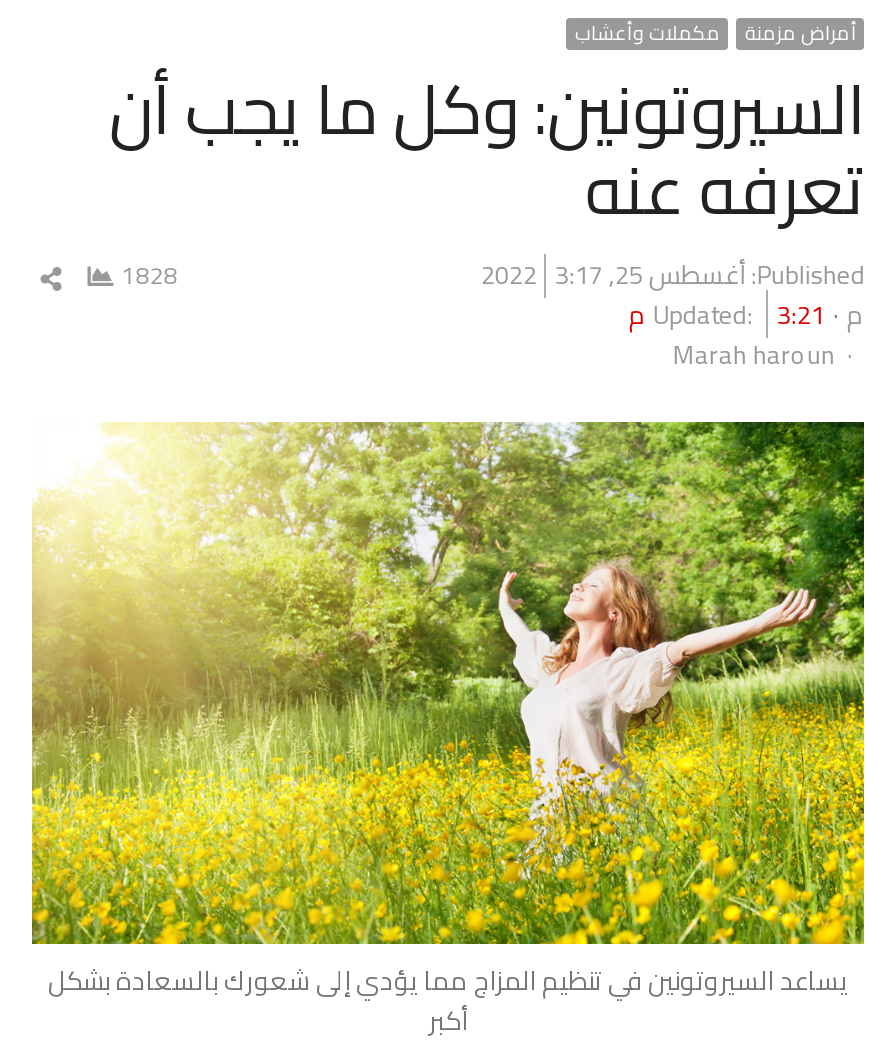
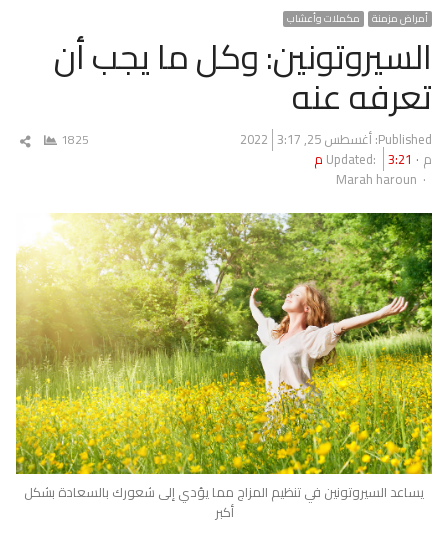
- 1828
+ 1825
